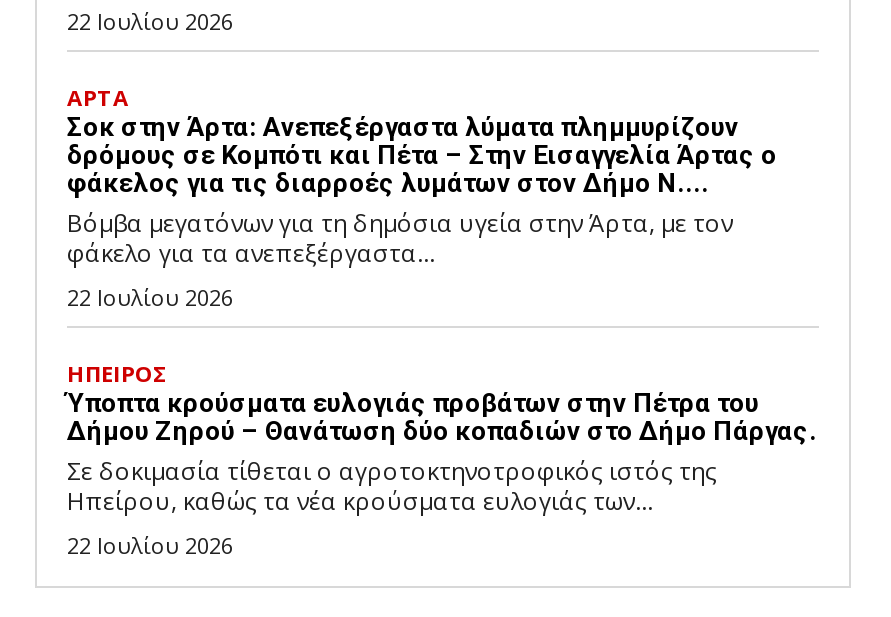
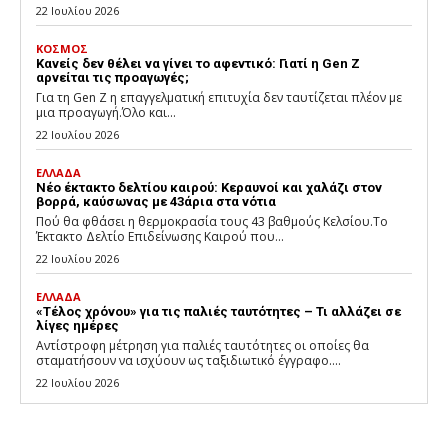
- ΑΡΤΑ
- Σοκ στην Άρτα: Ανεπεξέργαστα λύματα πλημμυρίζουν
- δρόμους σε Κομπότι και Πέτα – Στην Εισαγγελία Άρτας ο
- φάκελος για τις διαρροές λυμάτων στον Δήμο Ν....
- Βόμβα μεγατόνων για τη δημόσια υγεία στην Άρτα, με τον
- φάκελο για τα ανεπεξέργαστα...
+ ΚΟΣΜΟΣ
+ Κανείς δεν θέλει να γίνει το αφεντικό: Γιατί η Gen Z
+ αρνείται τις προαγωγές;
+ Για τη Gen Z η επαγγελματική επιτυχία δεν ταυτίζεται πλέον με
+ μια προαγωγή.Όλο και...

- ΗΠΕΙΡΟΣ
- Ύποπτα κρούσματα ευλογιάς προβάτων στην Πέτρα του
- Δήμου Ζηρού – Θανάτωση δύο κοπαδιών στο Δήμο Πάργας.
- Σε δοκιμασία τίθεται ο αγροτοκτηνοτροφικός ιστός της
- Ηπείρου, καθώς τα νέα κρούσματα ευλογιάς των...
+ ΕΛΛΑΔΑ
+ Νέο έκτακτο δελτίου καιρού: Κεραυνοί και χαλάζι στον
+ βορρά, καύσωνας με 43άρια στα νότια
+ Πού θα φθάσει η θερμοκρασία τους 43 βαθμούς Κελσίου.Το
+ Έκτακτο Δελτίο Επιδείνωσης Καιρού που...
+ 22 Ιουλίου 2026
+ ΕΛΛΑΔΑ
+ «Τέλος χρόνου» για τις παλιές ταυτότητες – Τι αλλάζει σε
+ λίγες ημέρες
+ Αντίστροφη μέτρηση για παλιές ταυτότητες οι οποίες θα
+ σταματήσουν να ισχύουν ως ταξιδιωτικό έγγραφο....
